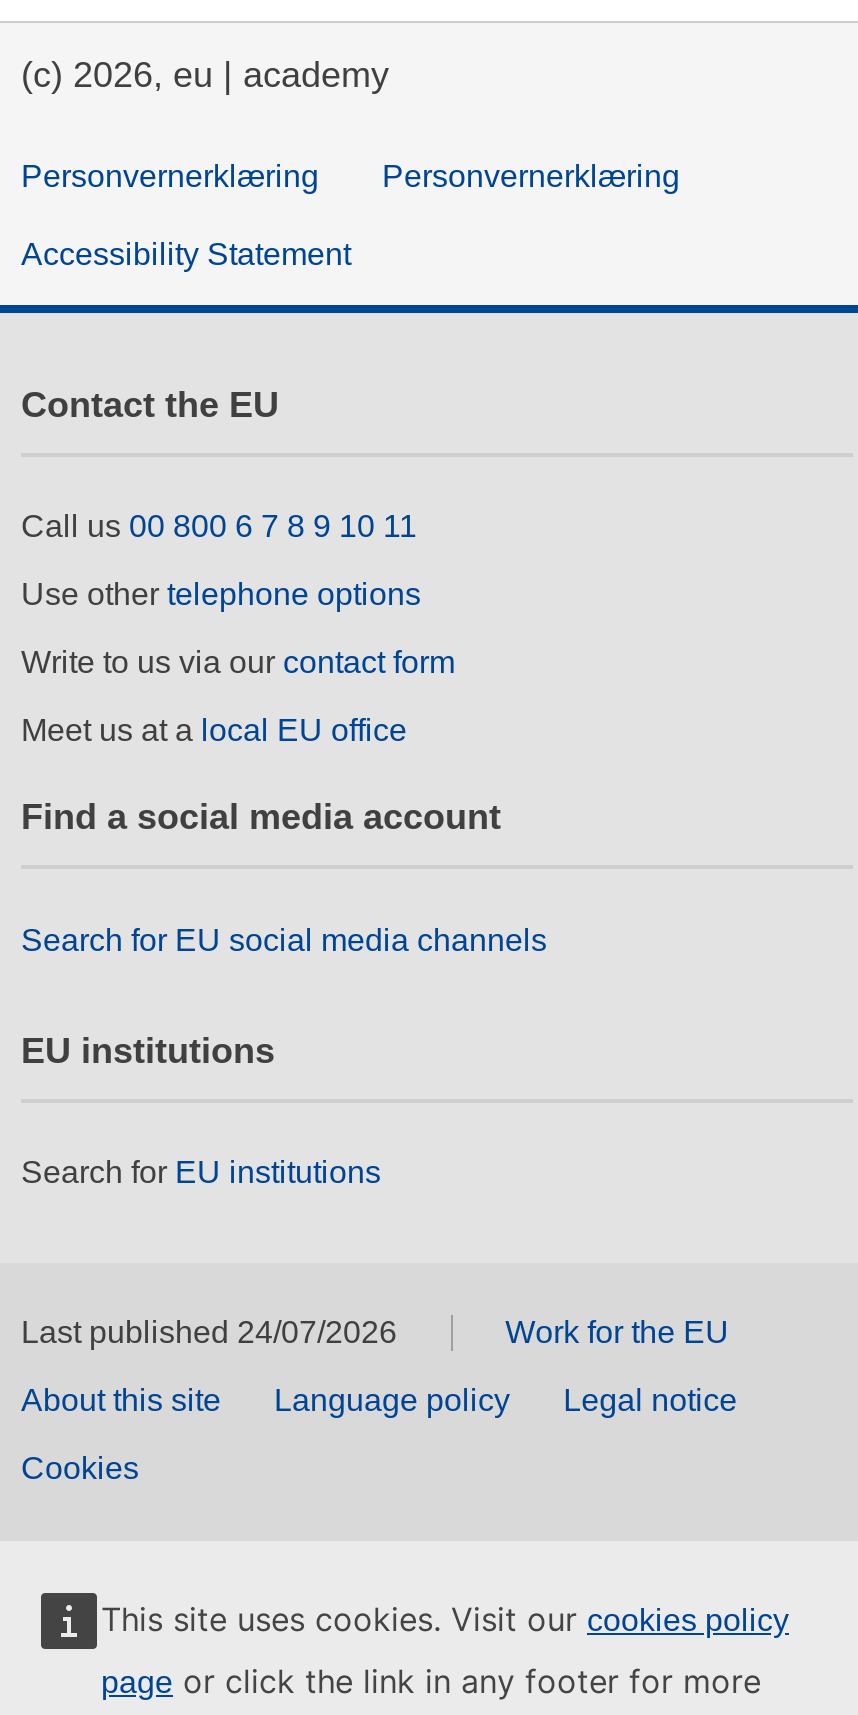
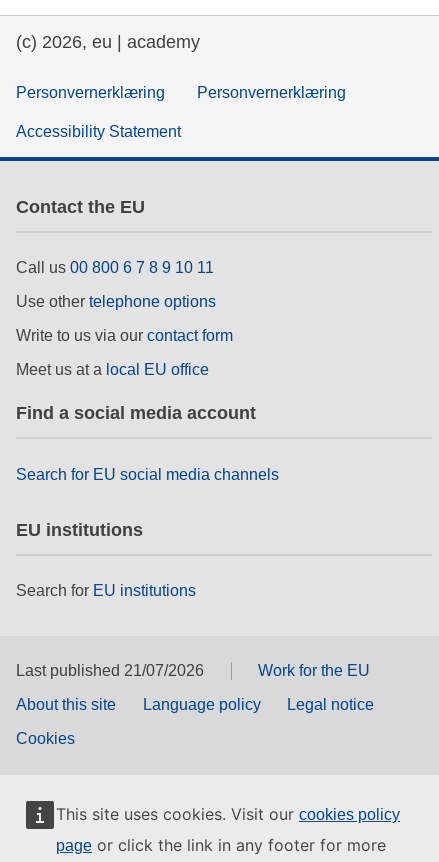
- Last published 24/07/2026
+ Last published 21/07/2026
